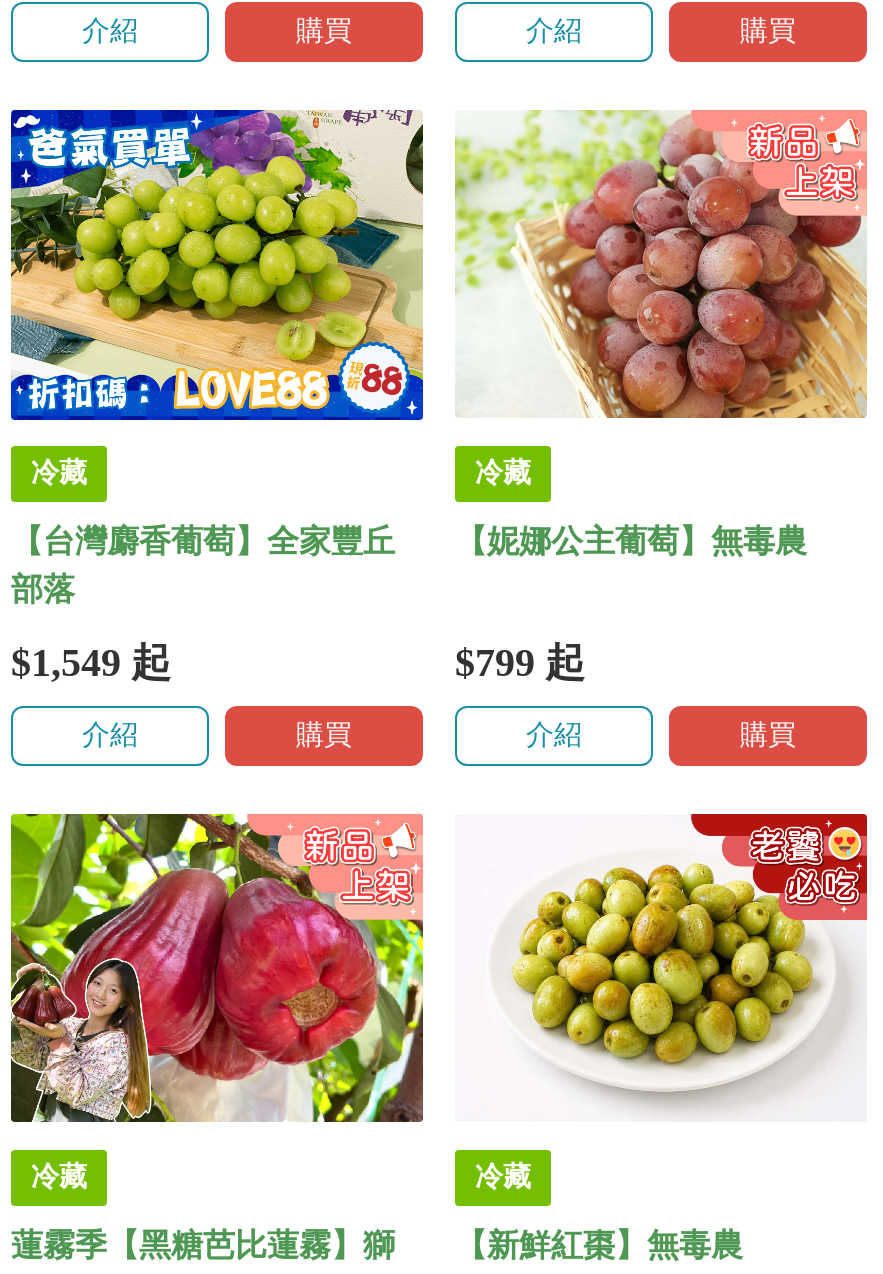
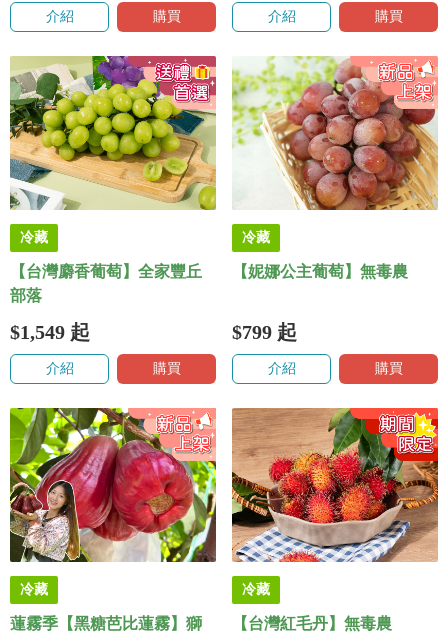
- [image]
+ [image]

- [image]
+ [image]

- [image]
+ [image]

- 【新鮮紅棗】無毒農
+ 【台灣紅毛丹】無毒農
